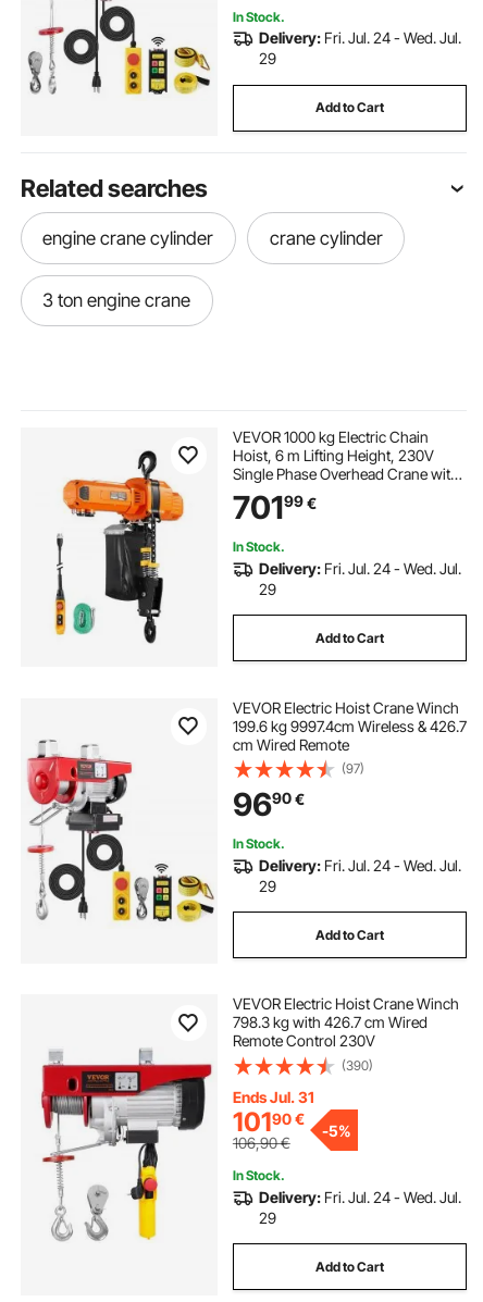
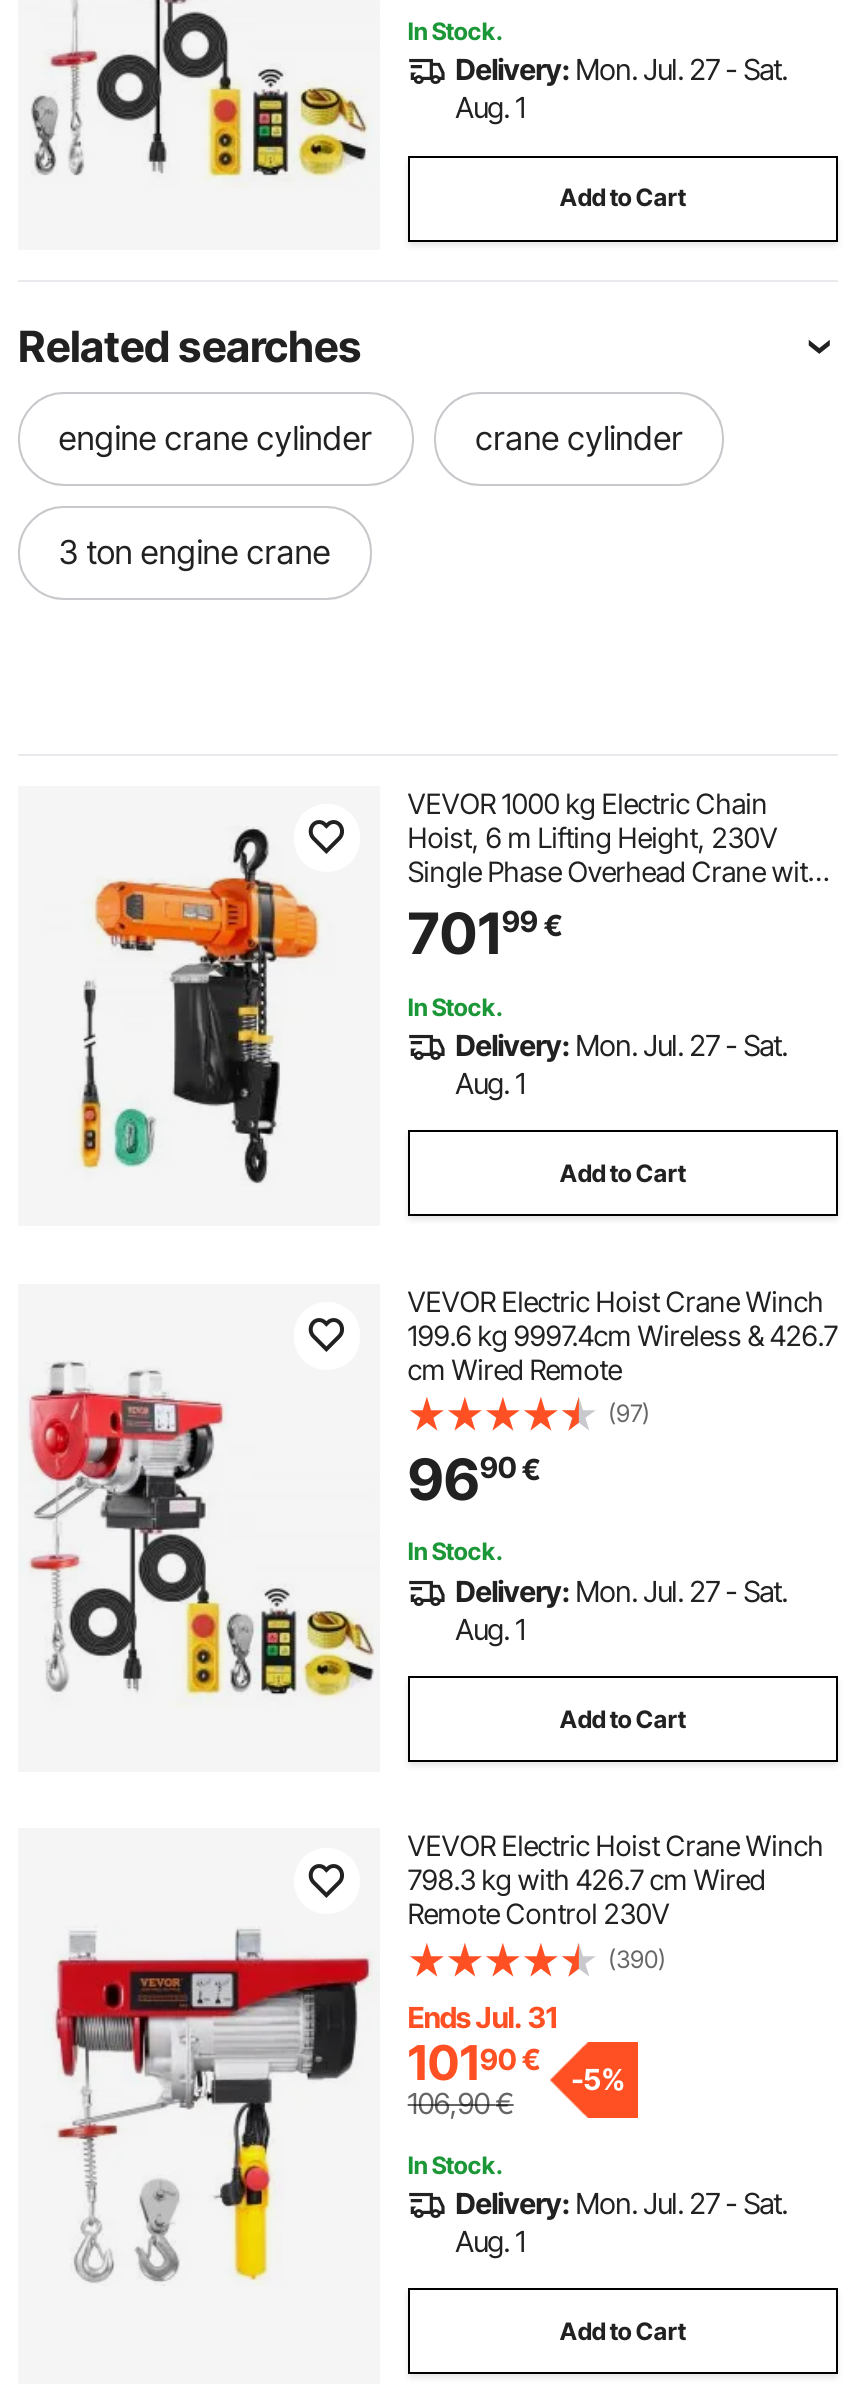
- Delivery: Fri. Jul. 24 - Wed. Jul.
- 29
+ Delivery: Mon. Jul. 27 - Sat.
+ Aug. 1

- Delivery: Fri. Jul. 24 - Wed. Jul.
- 29
+ Delivery: Mon. Jul. 27 - Sat.
+ Aug. 1

- Delivery: Fri. Jul. 24 - Wed. Jul.
- 29
+ Delivery: Mon. Jul. 27 - Sat.
+ Aug. 1

- Delivery: Fri. Jul. 24 - Wed. Jul.
- 29
+ Delivery: Mon. Jul. 27 - Sat.
+ Aug. 1
